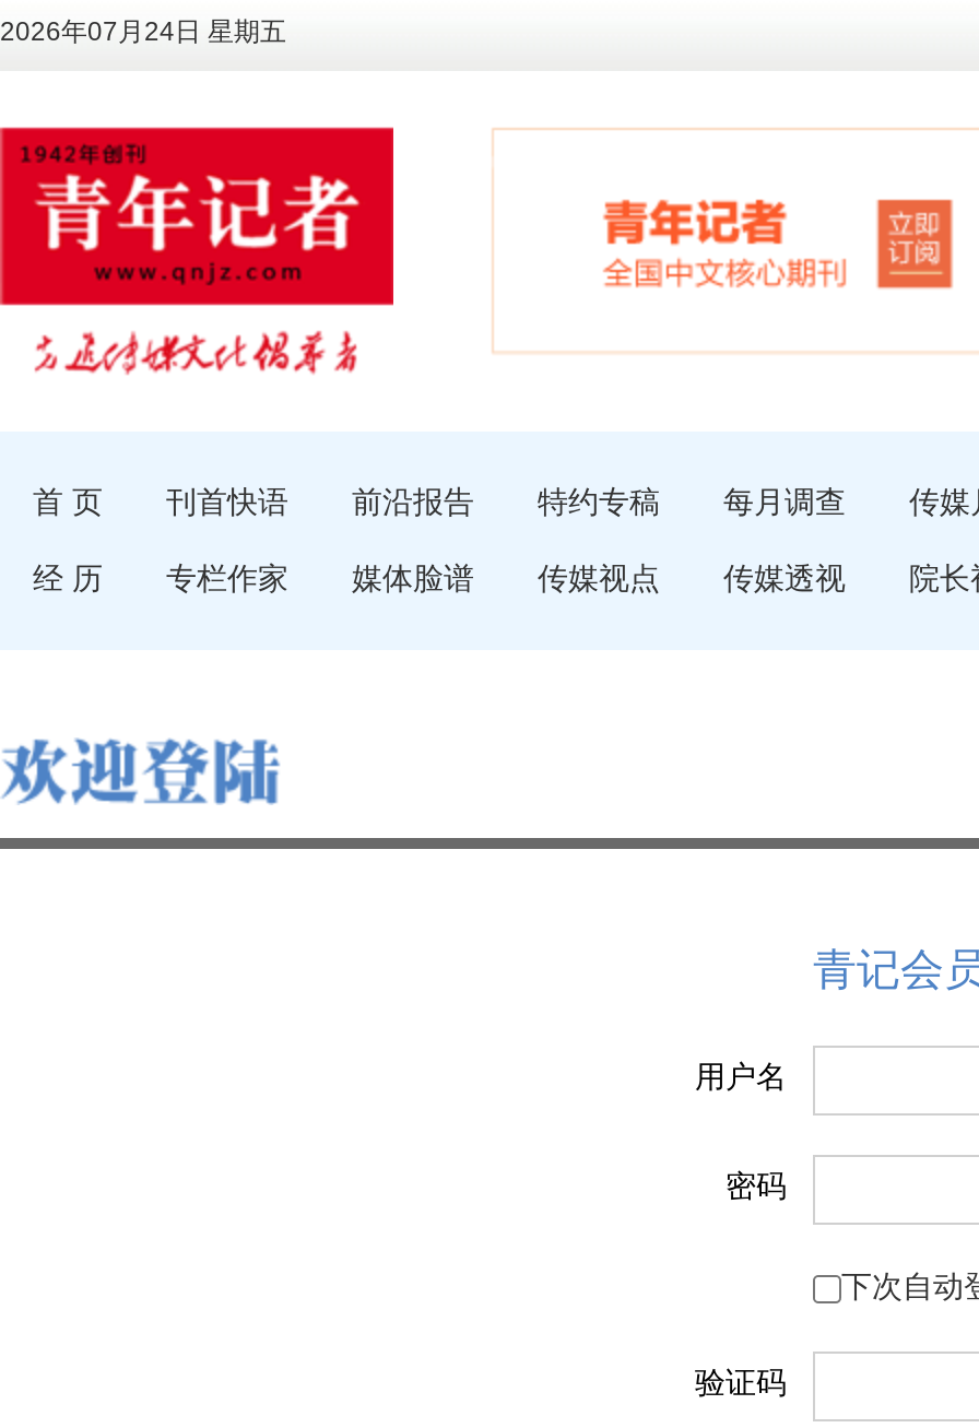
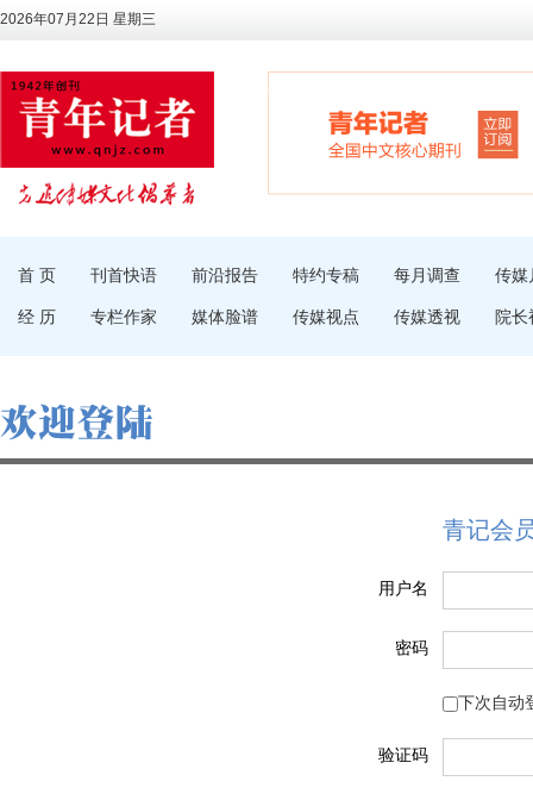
- 2026年07月24日 星期五
+ 2026年07月22日 星期三
